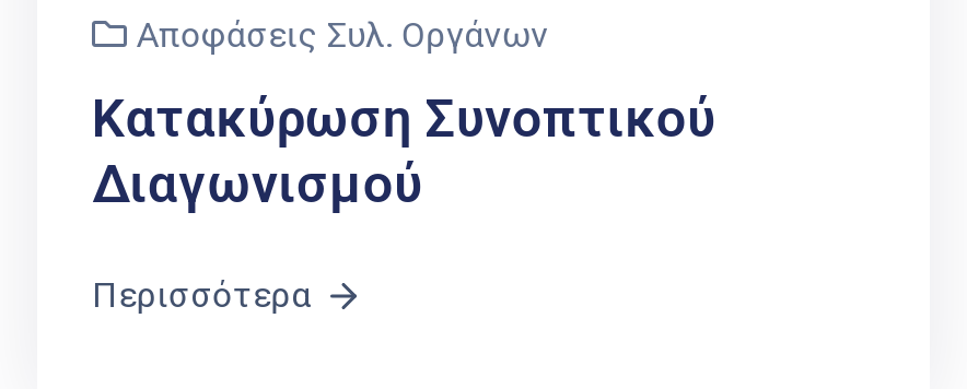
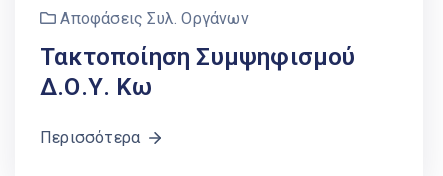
- Κατακύρωση Συνοπτικού
- Διαγωνισμού
+ Τακτοποίηση Συμψηφισμού
+ Δ.Ο.Υ. Κω
